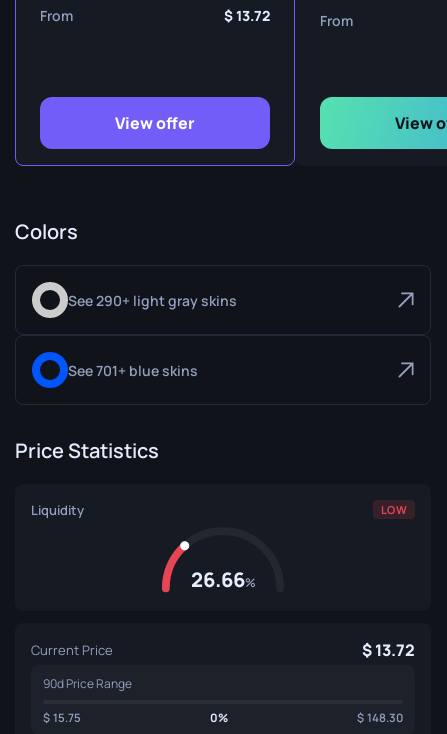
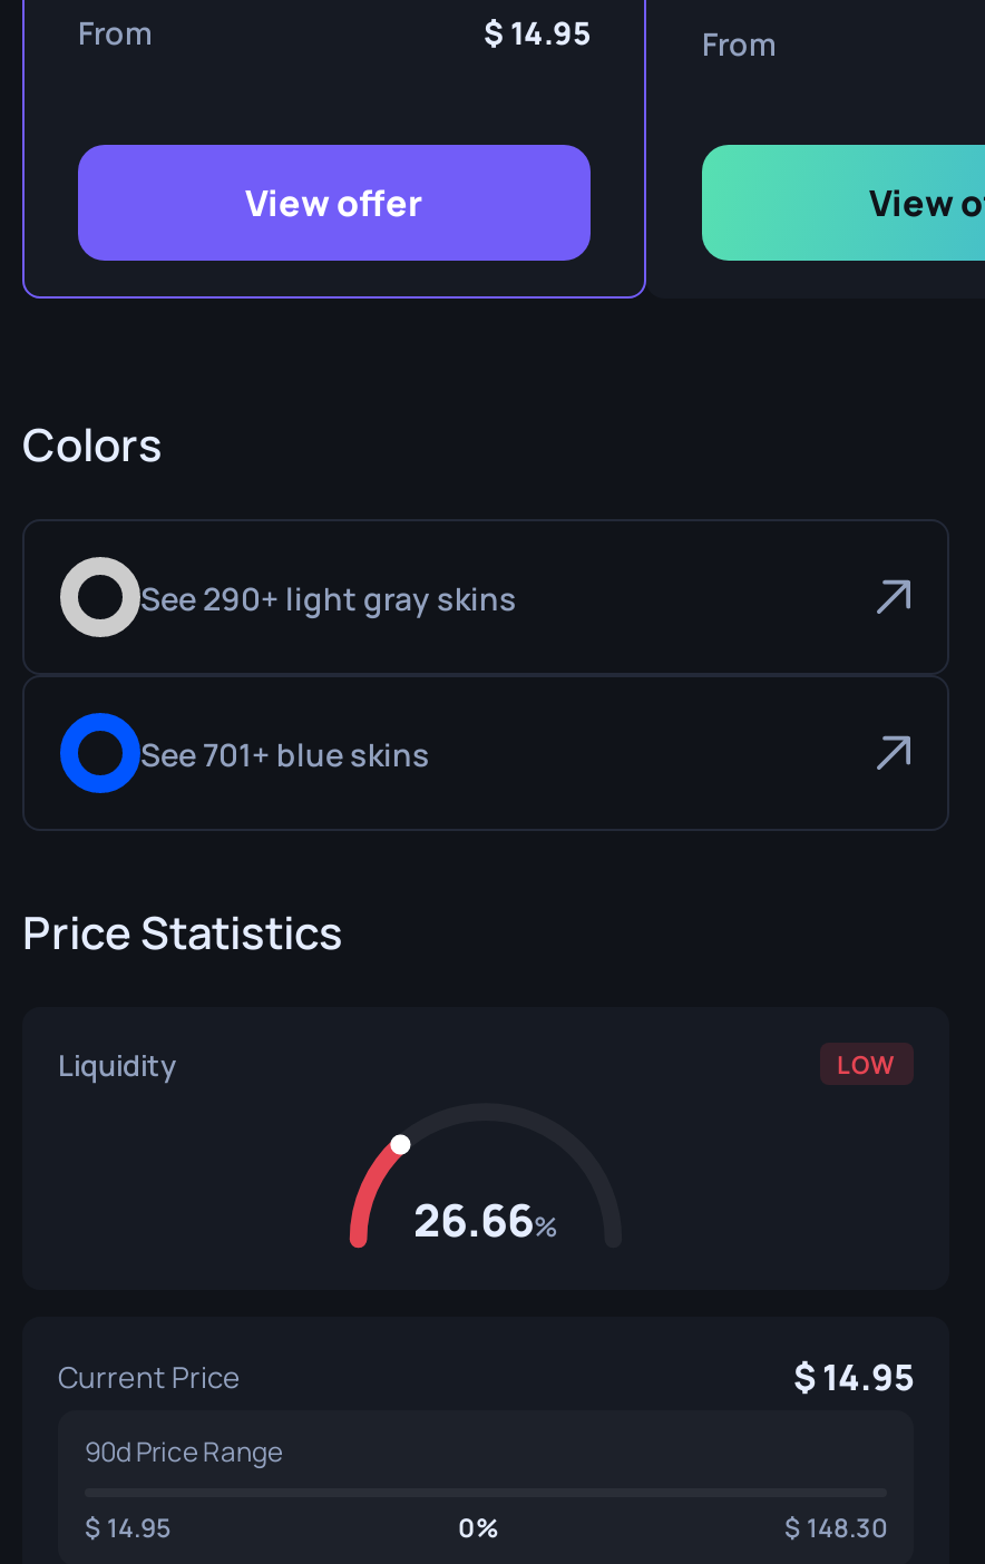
- 13.72
+ 14.95

- 13.72
+ 14.95

- 15.75
+ 14.95
